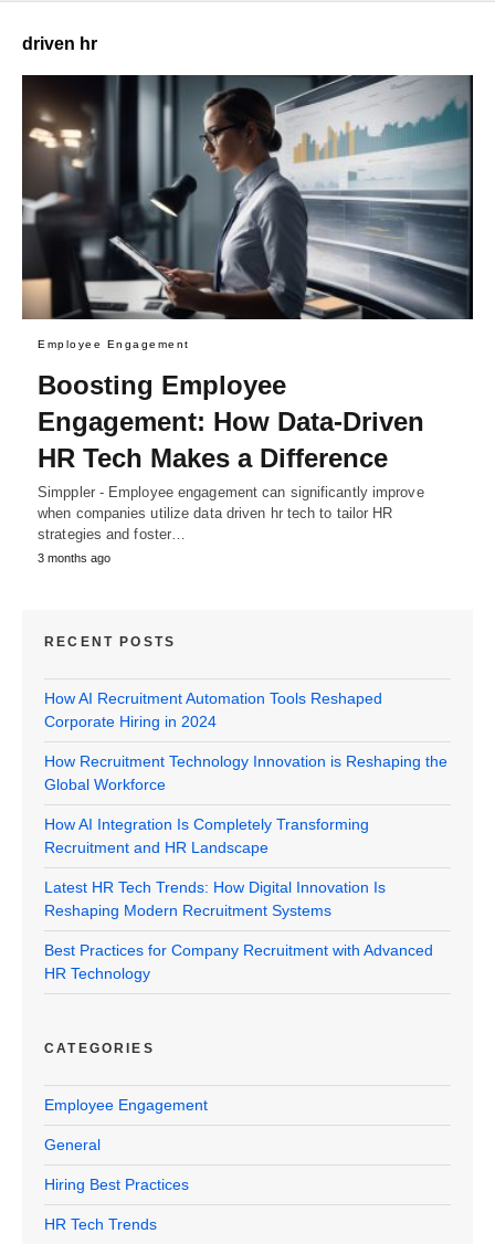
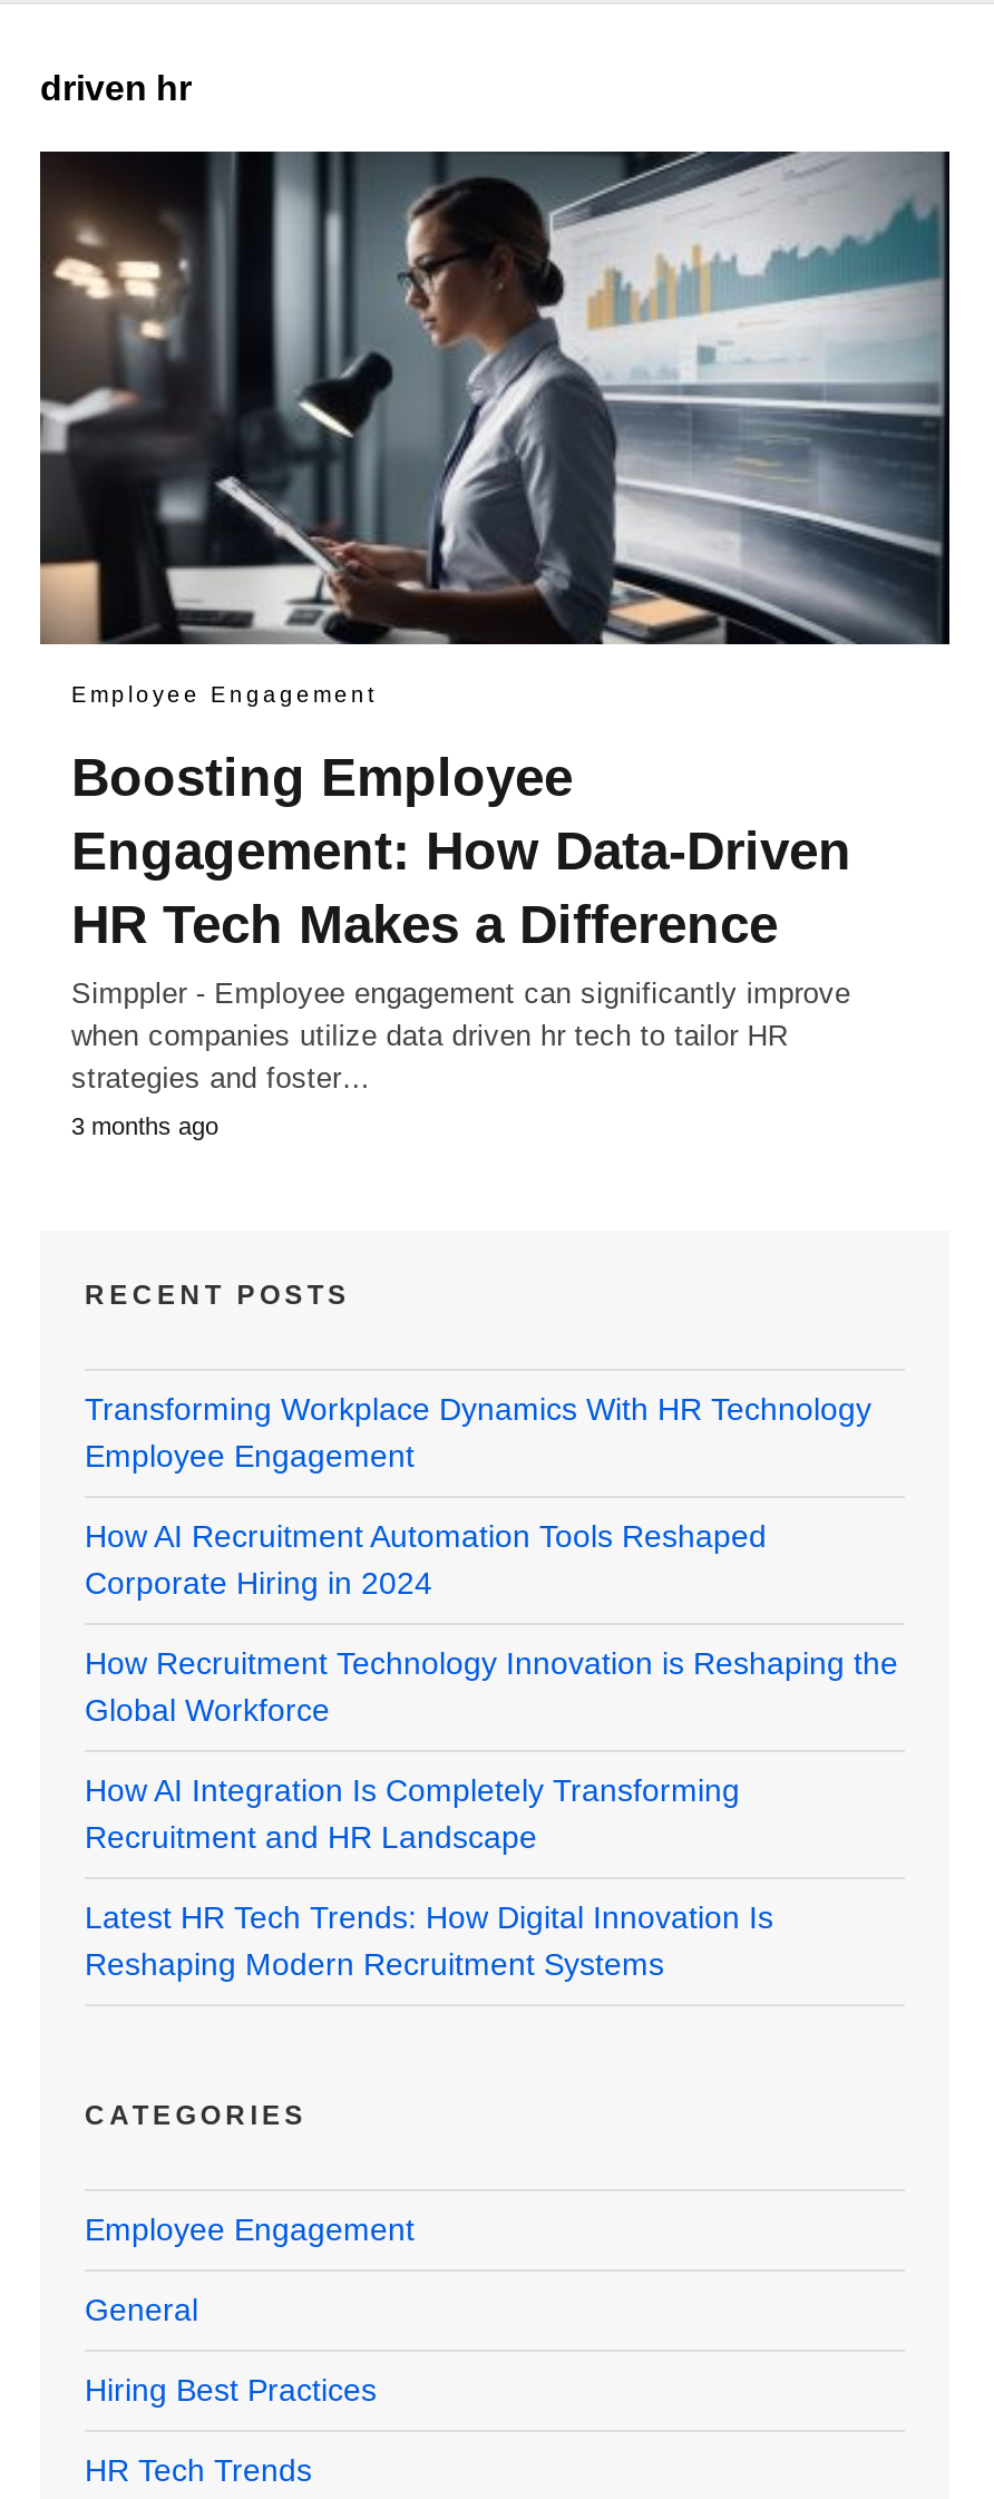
+ Transforming Workplace Dynamics With HR Technology
+ Employee Engagement

moved down: How AI Recruitment Automation Tools Reshaped | Corporate Hiring in 2024 | How Recruitment Technology Innovation is Reshaping the | Global Workforce | How AI Integration Is Completely Transforming | Recruitment and HR Landscape | Latest HR Tech Trends: How Digital Innovation Is | Reshaping Modern Recruitment Systems

- Best Practices for Company Recruitment with Advanced
- HR Technology
